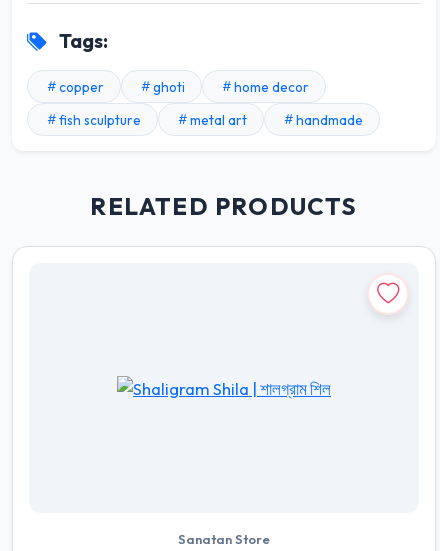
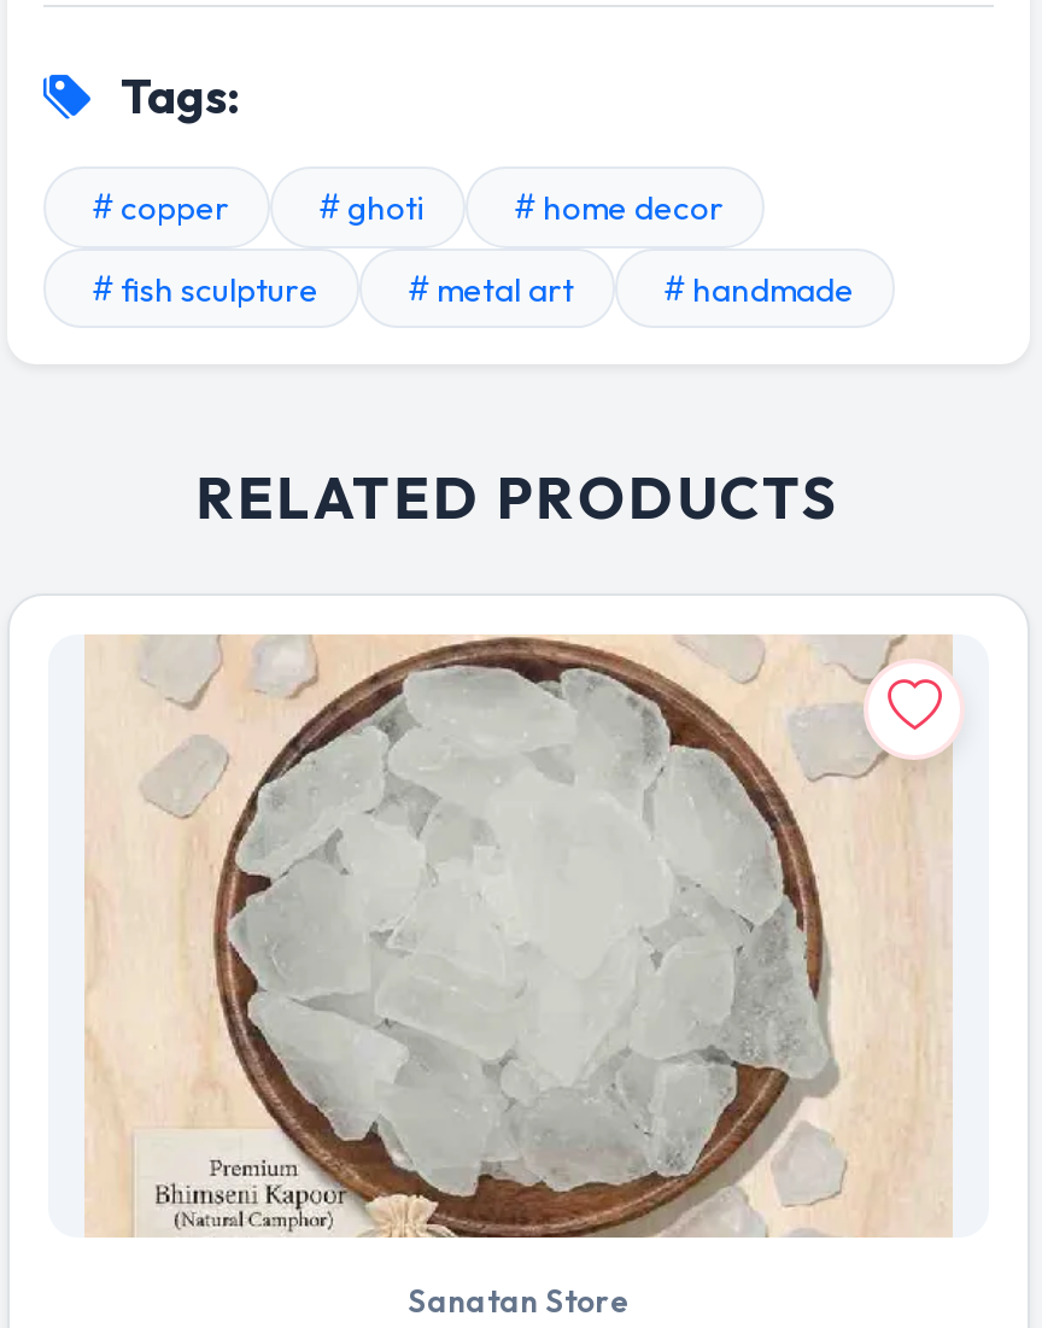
+ [image]
